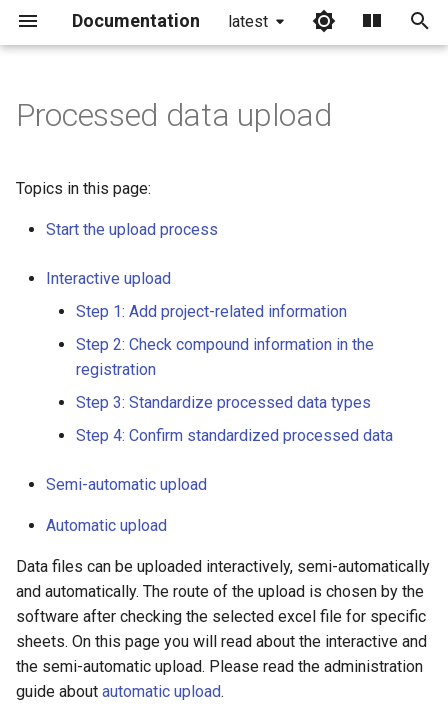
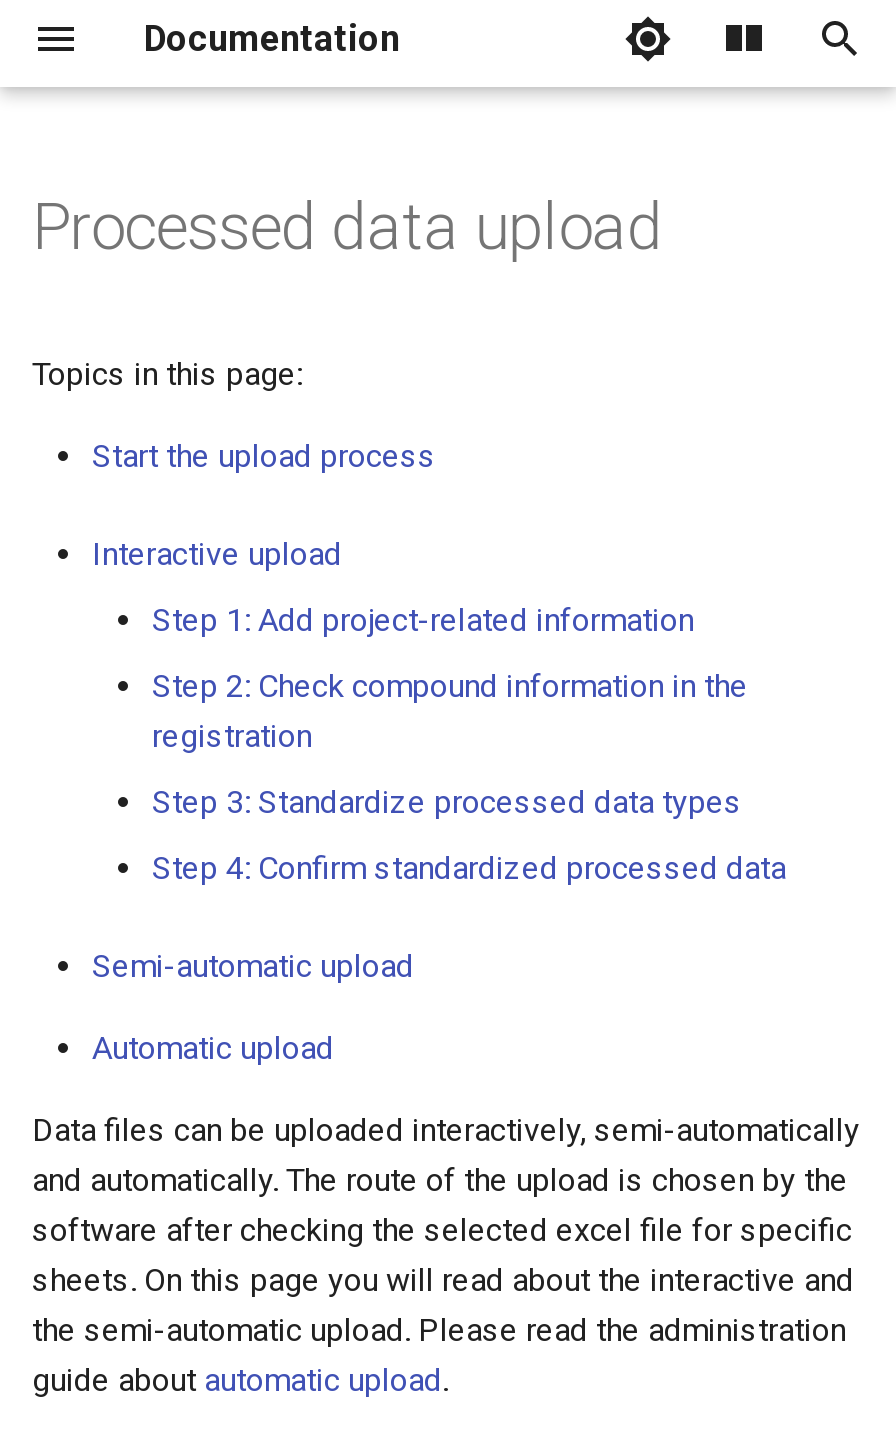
- latest
